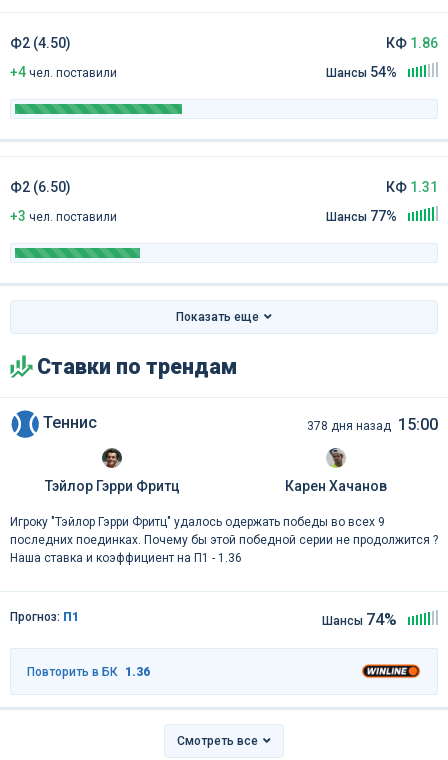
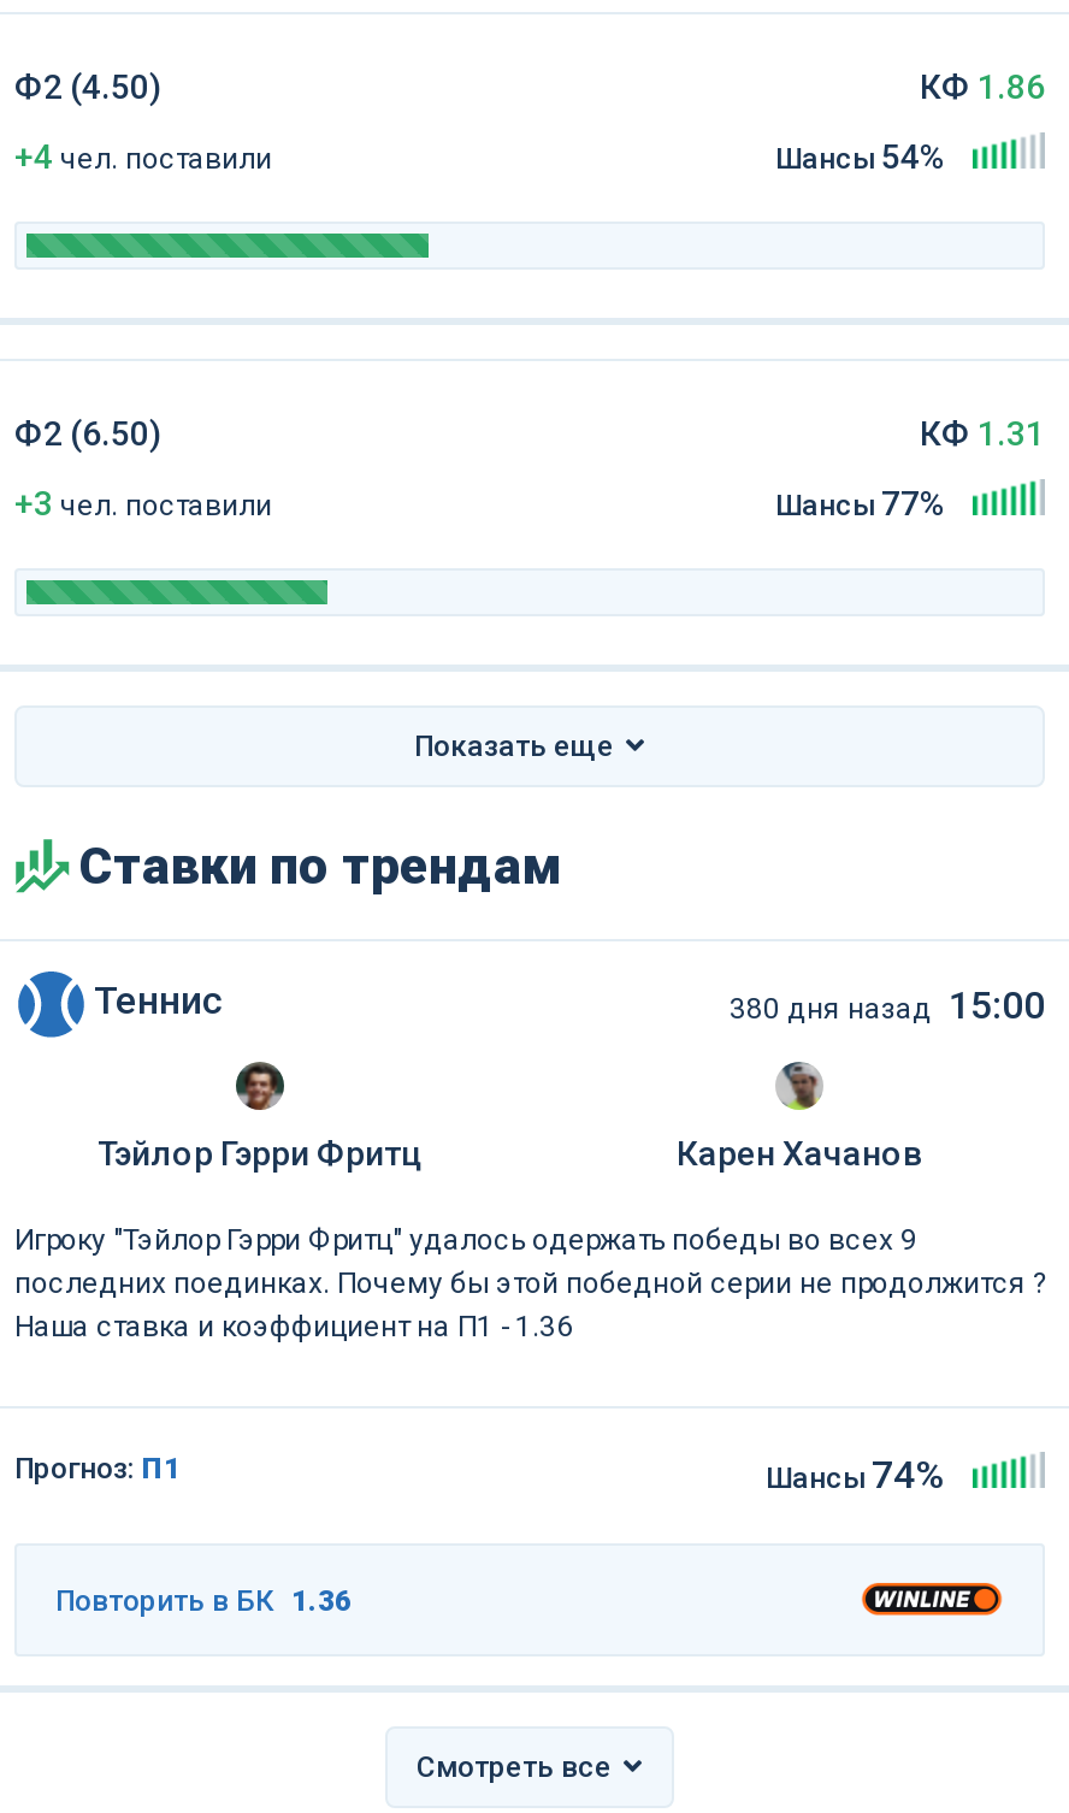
- 378 дня назад 15:00
+ 380 дня назад 15:00
